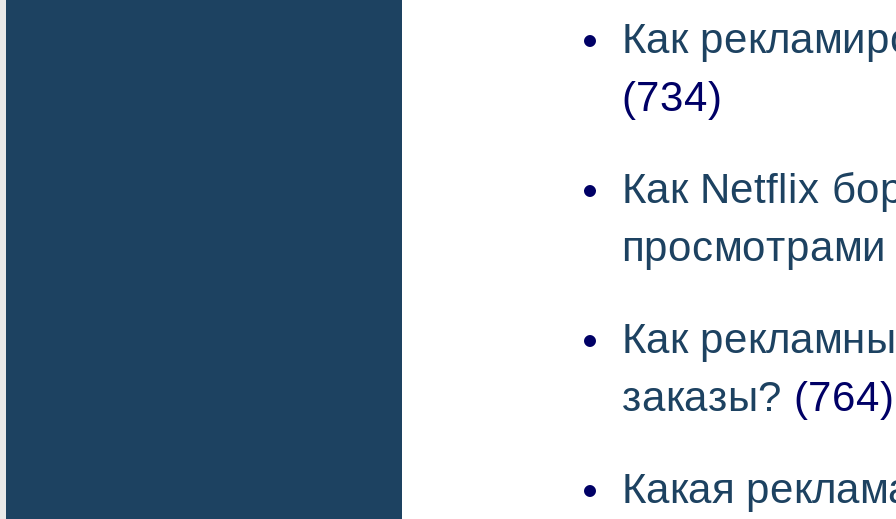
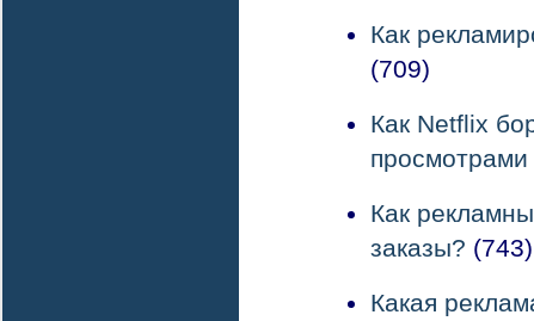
- (734)
+ (709)

- заказы? (764)
+ заказы? (743)
